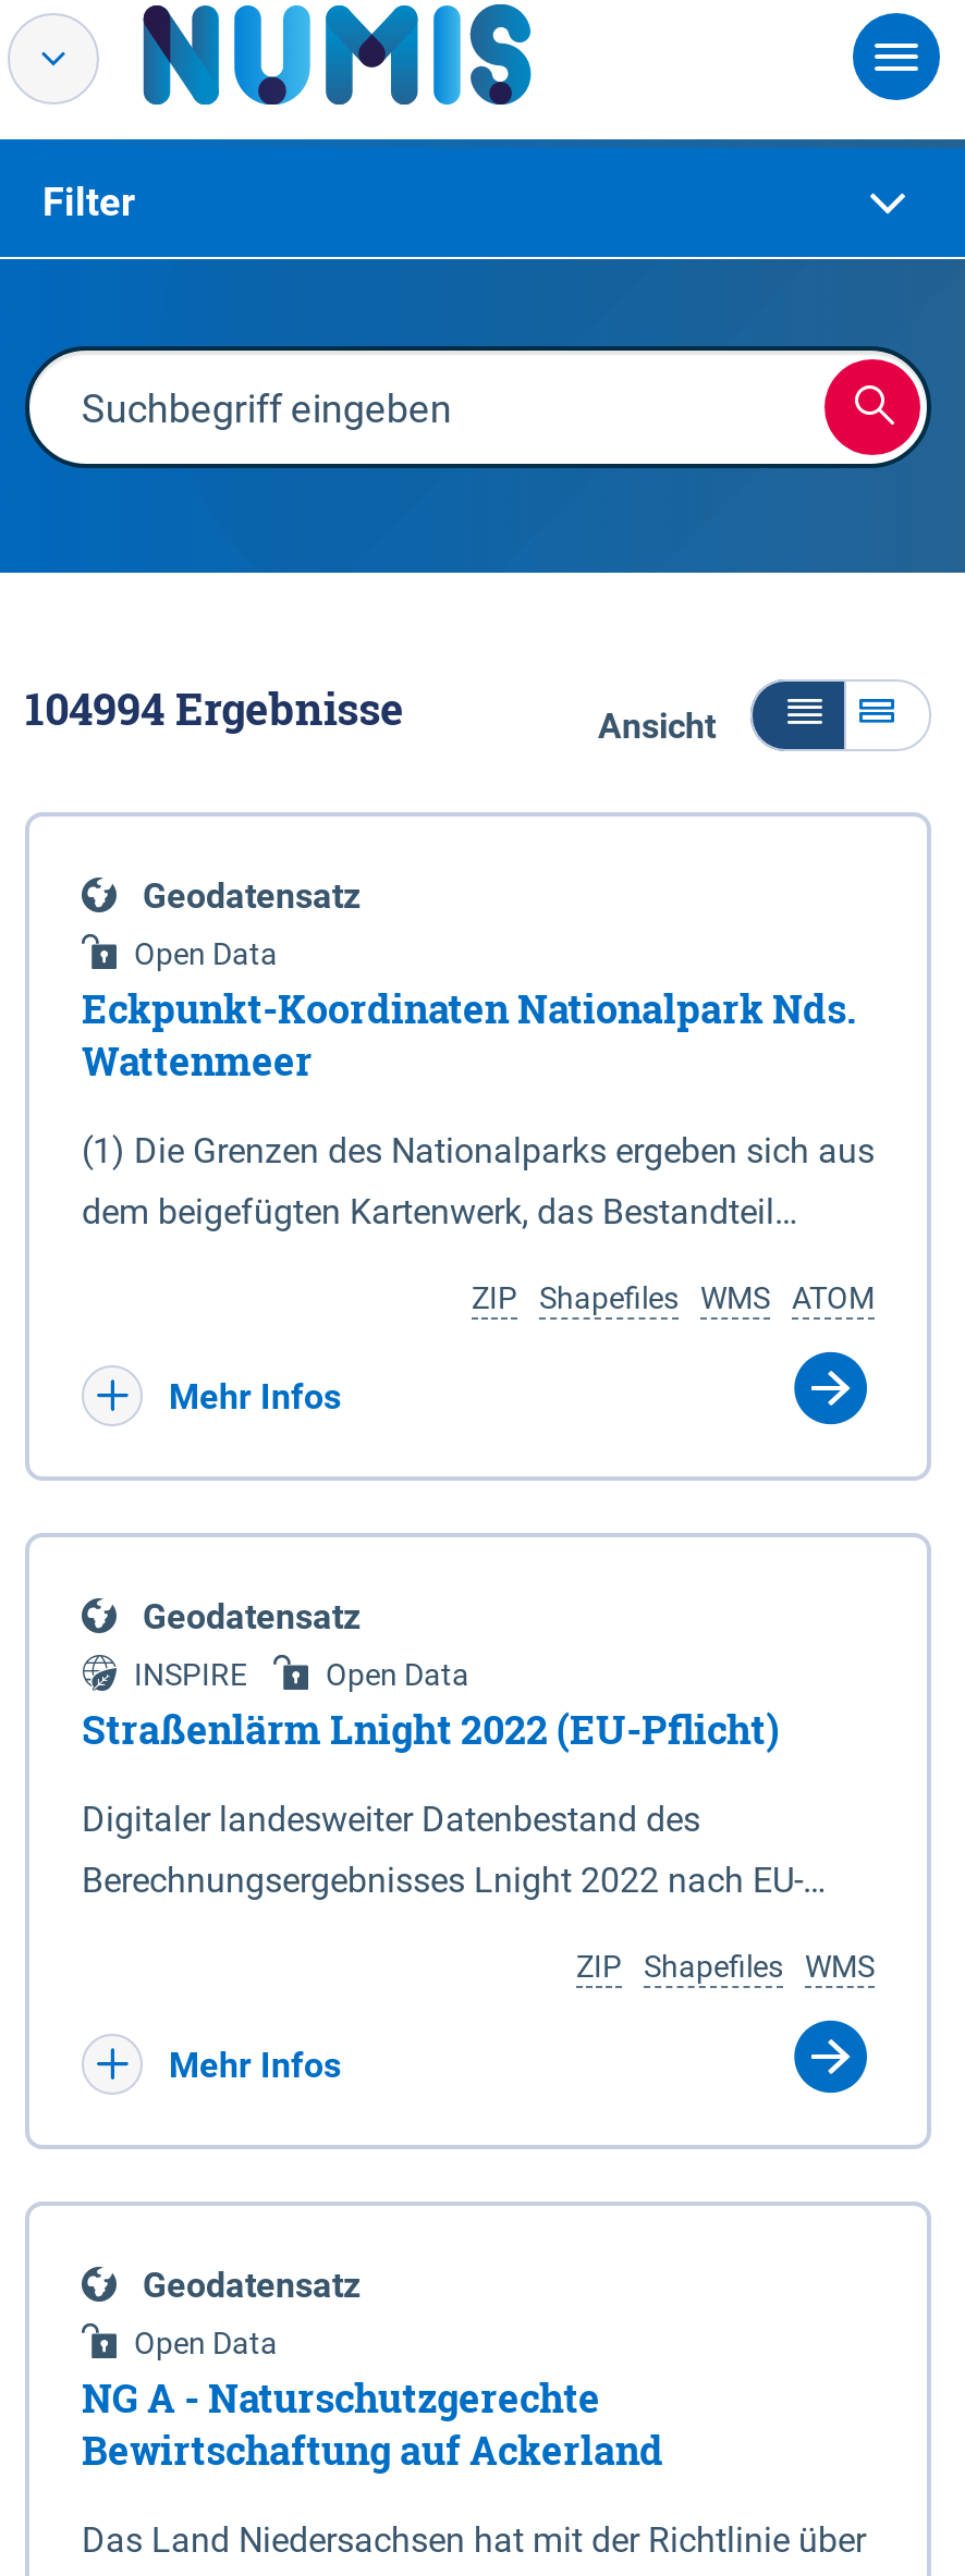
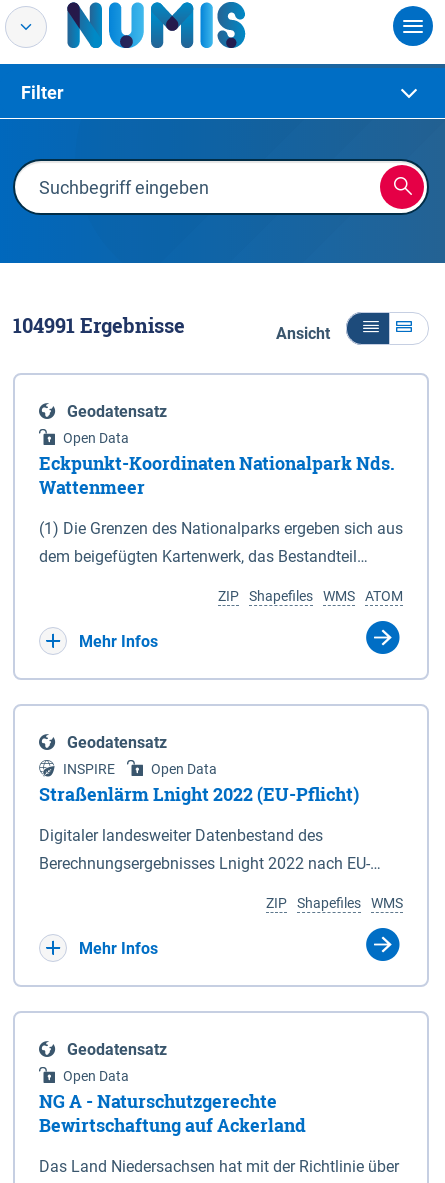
- 104994 Ergebnisse
+ 104991 Ergebnisse
